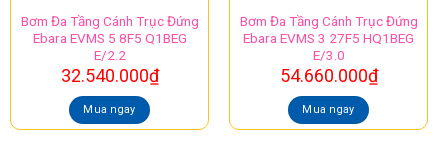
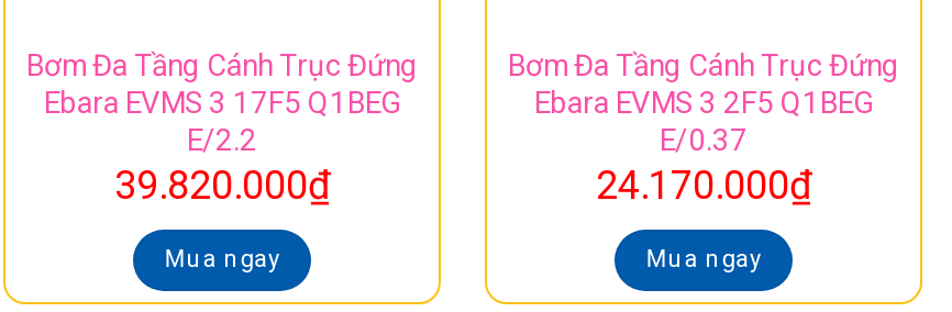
- Ebara EVMS 5 8F5 Q1BEG
+ Ebara EVMS 3 17F5 Q1BEG

- Ebara EVMS 3 27F5 HQ1BEG
- E/3.0
- 54.660.000₫
+ Ebara EVMS 3 2F5 Q1BEG
+ E/0.37
+ 24.170.000₫

- 32.540.000₫
+ 39.820.000₫
